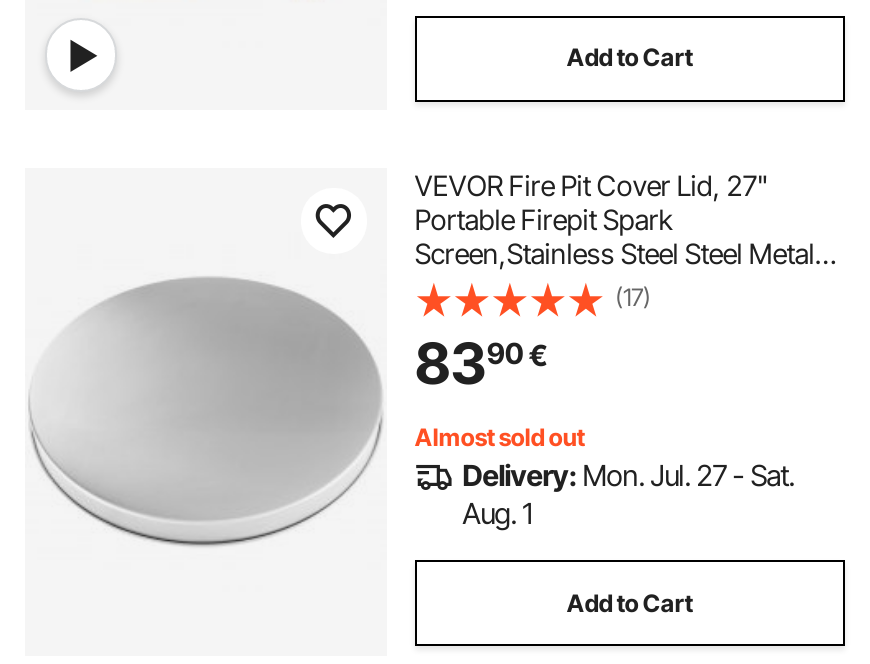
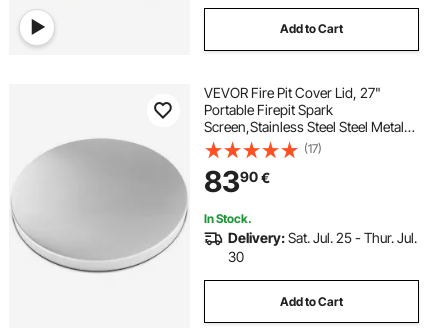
- Almost sold out
- Delivery: Mon. Jul. 27 - Sat.
- Aug. 1
+ In Stock.
+ Delivery: Sat. Jul. 25 - Thur. Jul.
+ 30
